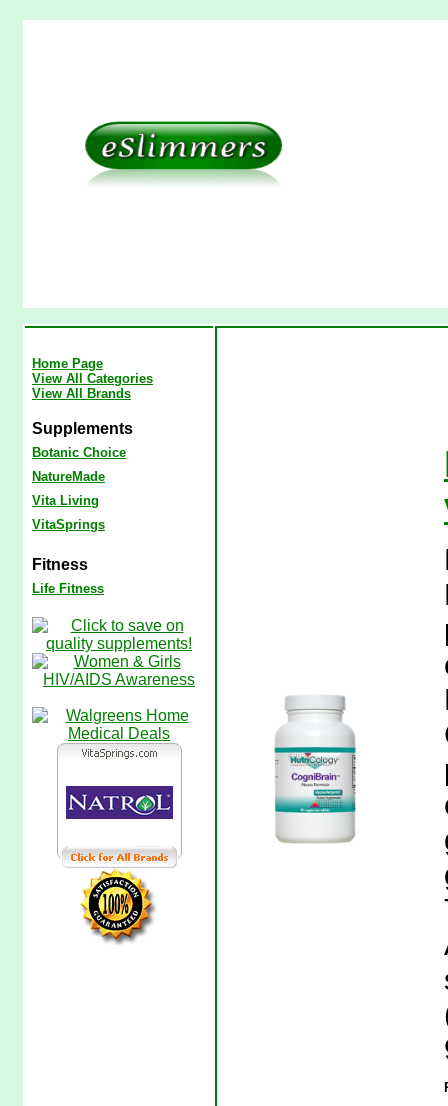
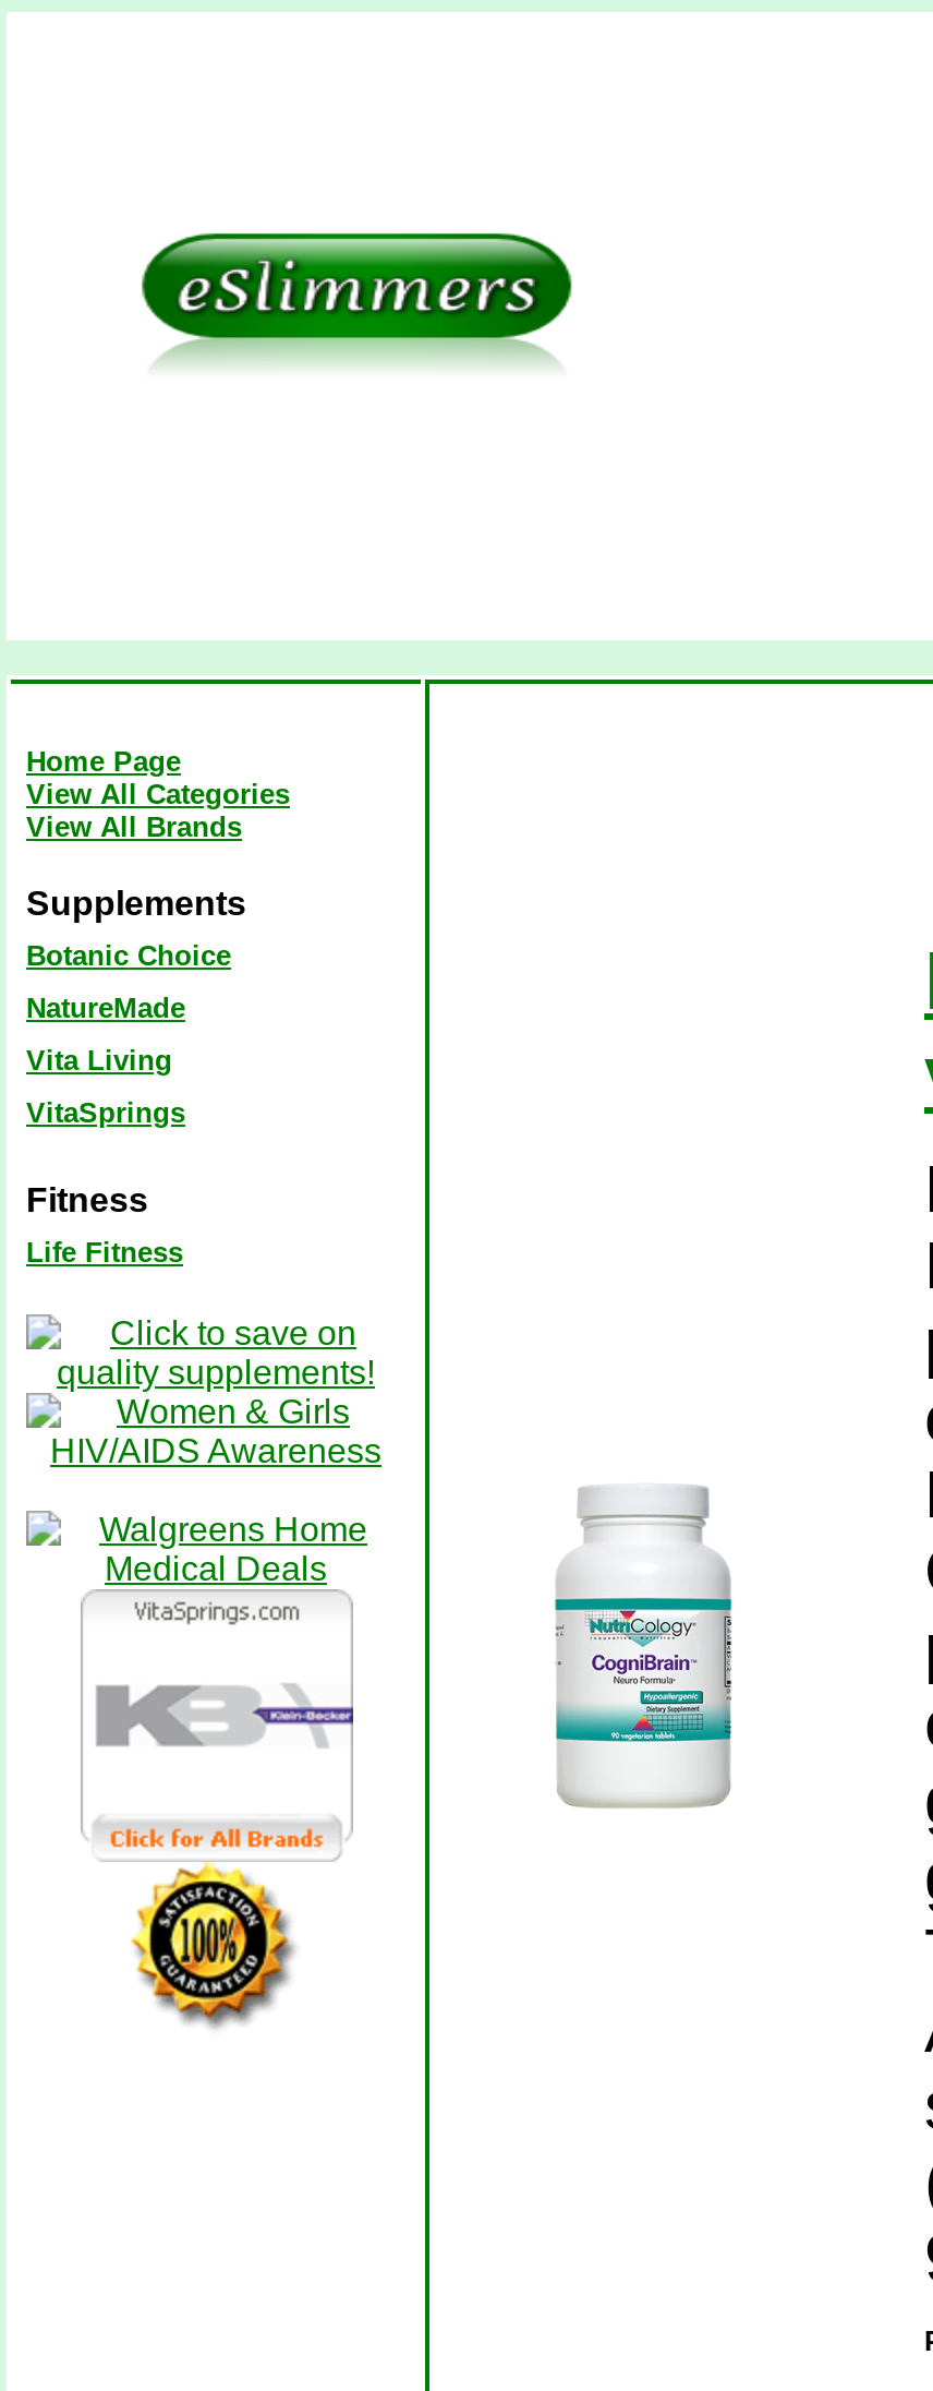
- [image]
+ [image]
